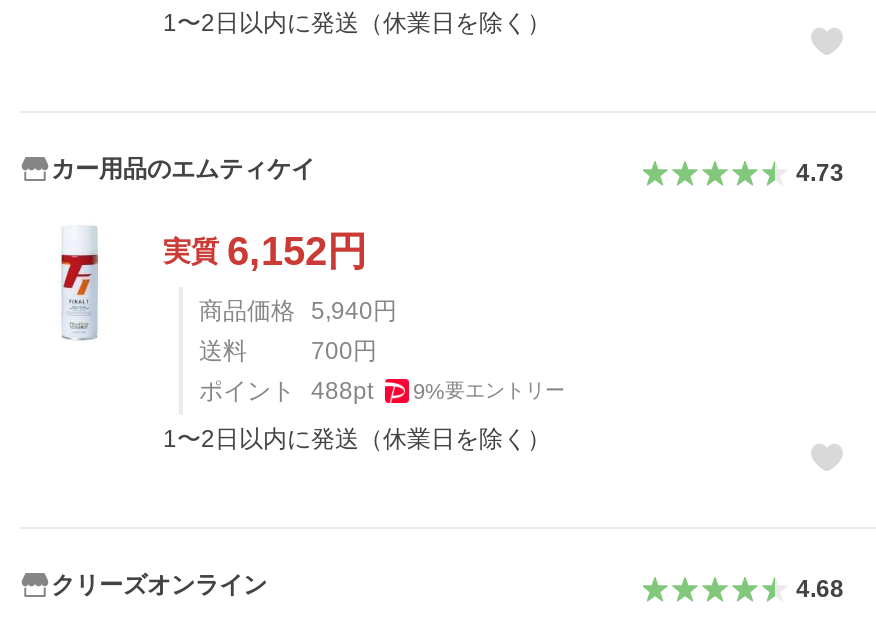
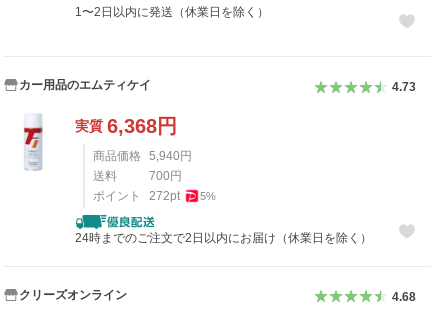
- 実質6,152円
+ 実質6,368円

- ポイント 488pt
- 9%要エントリー
+ ポイント 272pt
+ 5%

- 1〜2日以内に発送（休業日を除く）
+ 24時までのご注文で2日以内にお届け（休業日を除く）
